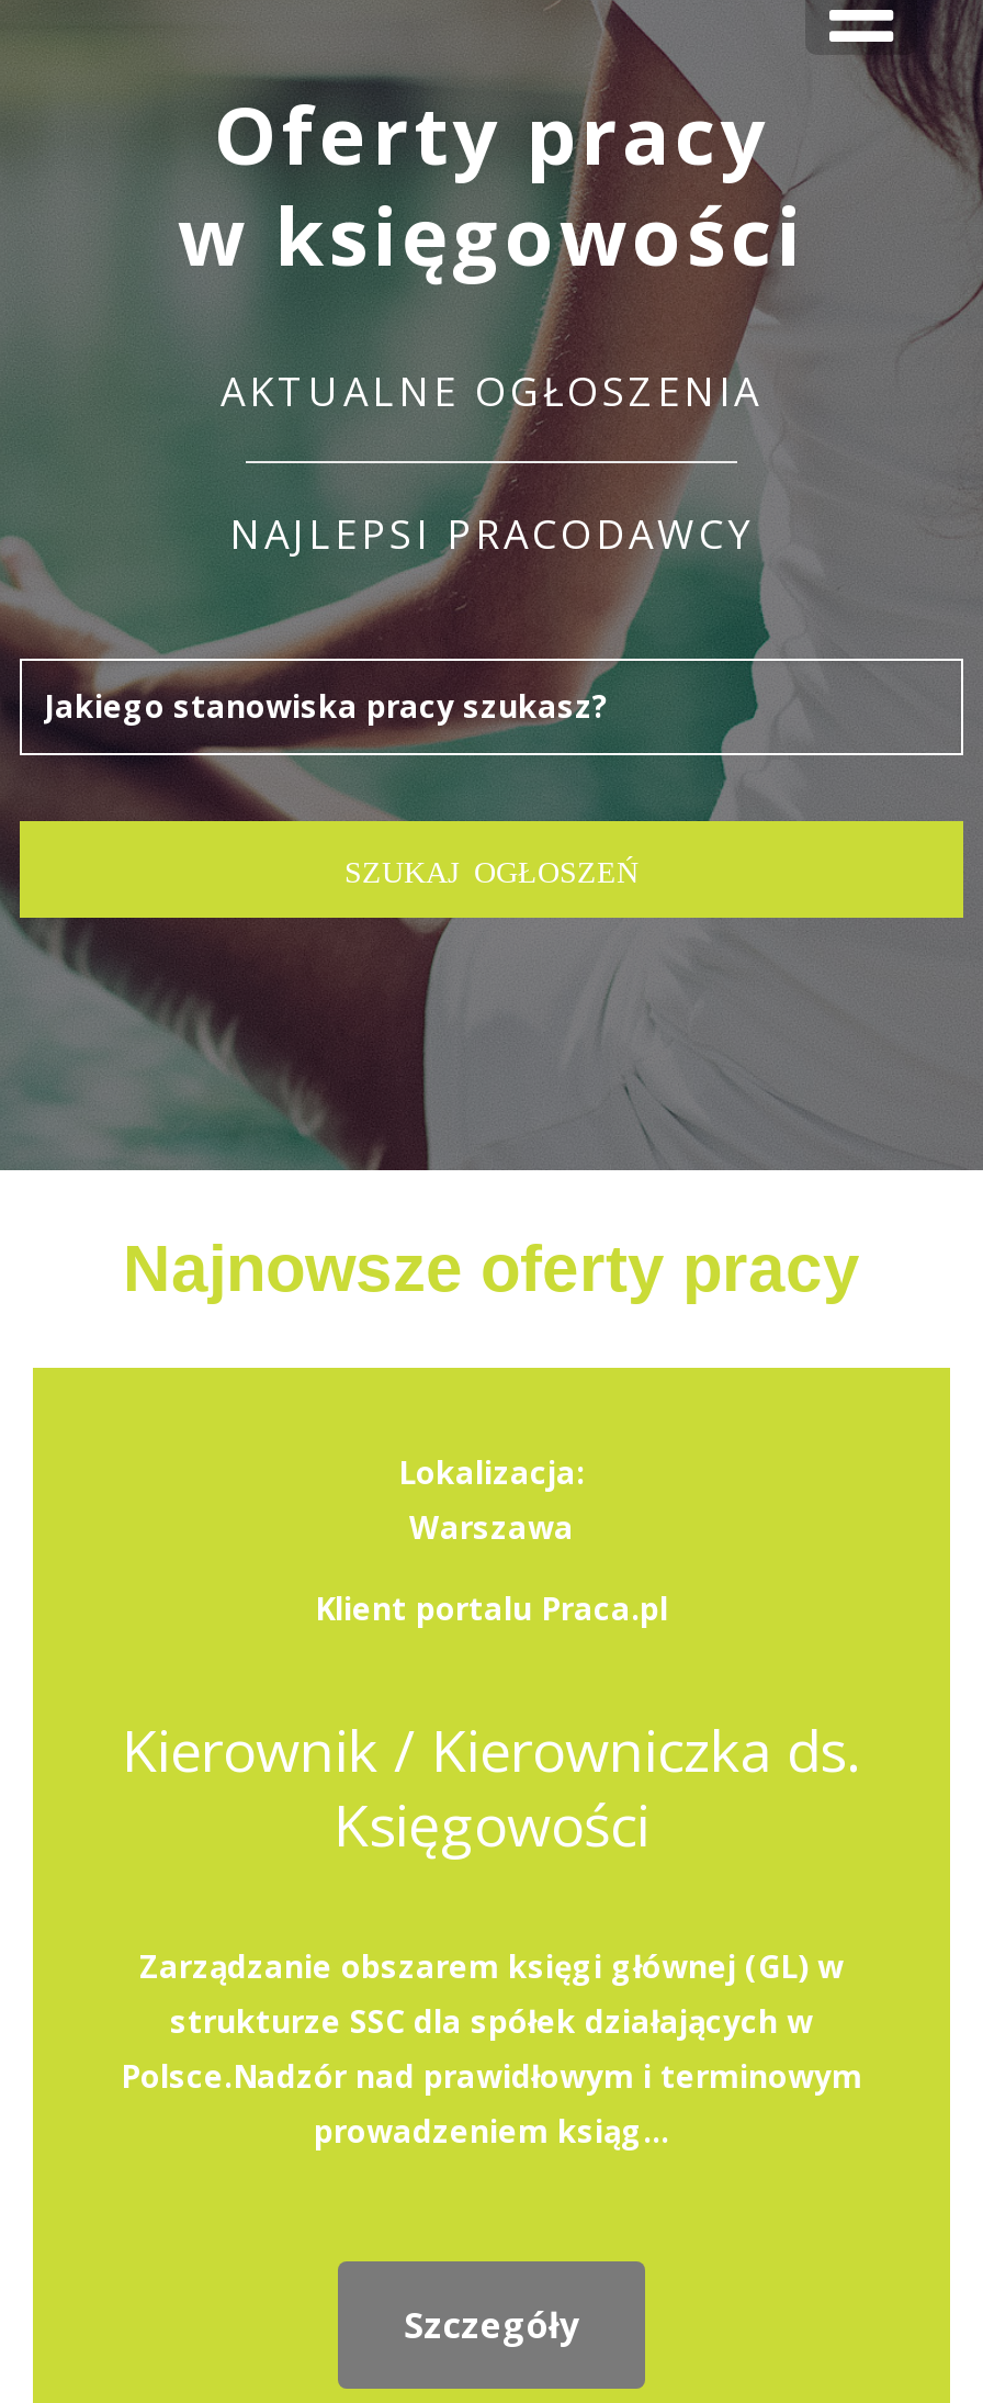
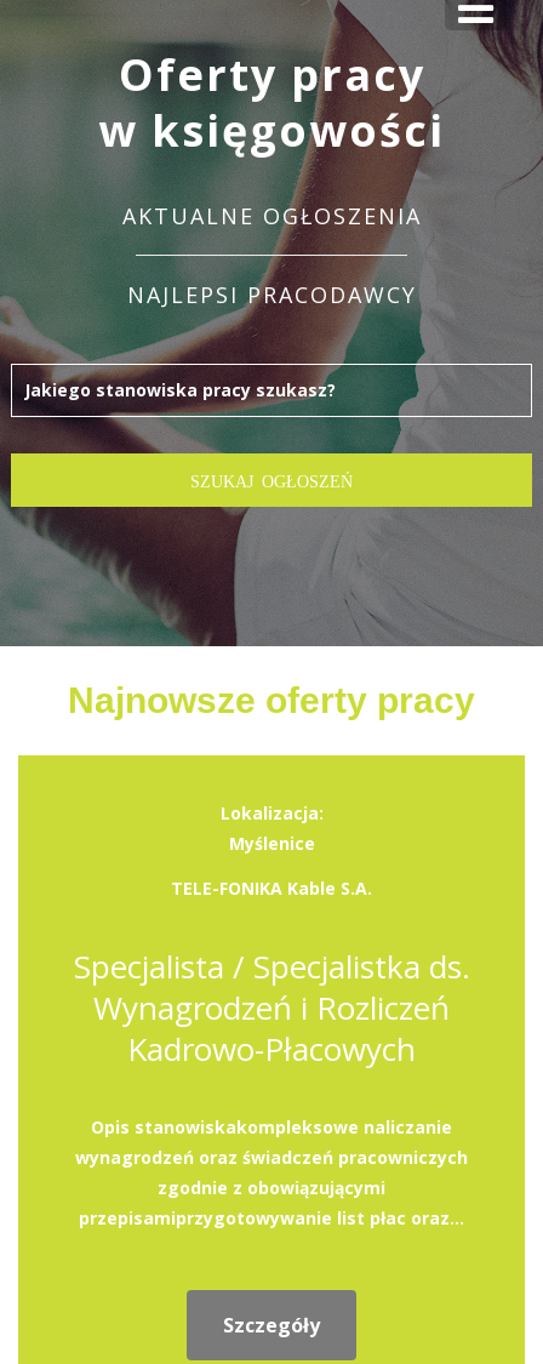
- Warszawa
+ Myślenice

- Klient portalu Praca.pl
+ TELE-FONIKA Kable S.A.

- Kierownik / Kierowniczka ds.
- Księgowości
+ Specjalista / Specjalistka ds.
+ Wynagrodzeń i Rozliczeń
+ Kadrowo-Płacowych

- Zarządzanie obszarem księgi głównej (GL) w
- strukturze SSC dla spółek działających w
- Polsce.Nadzór nad prawidłowym i terminowym
- prowadzeniem ksiąg...
+ Opis stanowiskakompleksowe naliczanie
+ wynagrodzeń oraz świadczeń pracowniczych
+ zgodnie z obowiązującymi
+ przepisamiprzygotowywanie list płac oraz...
